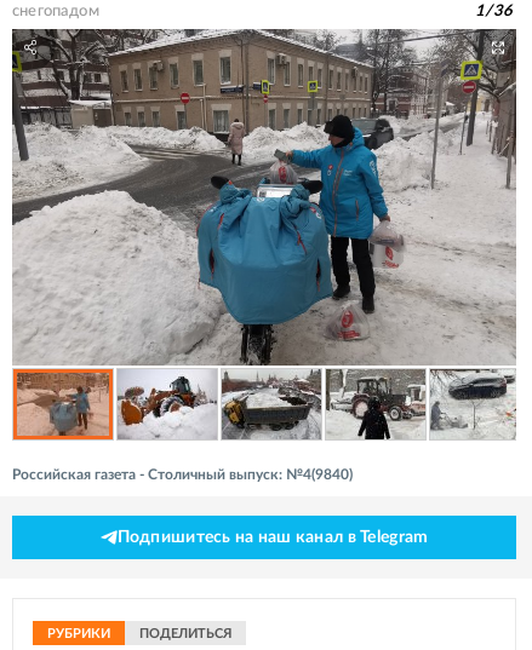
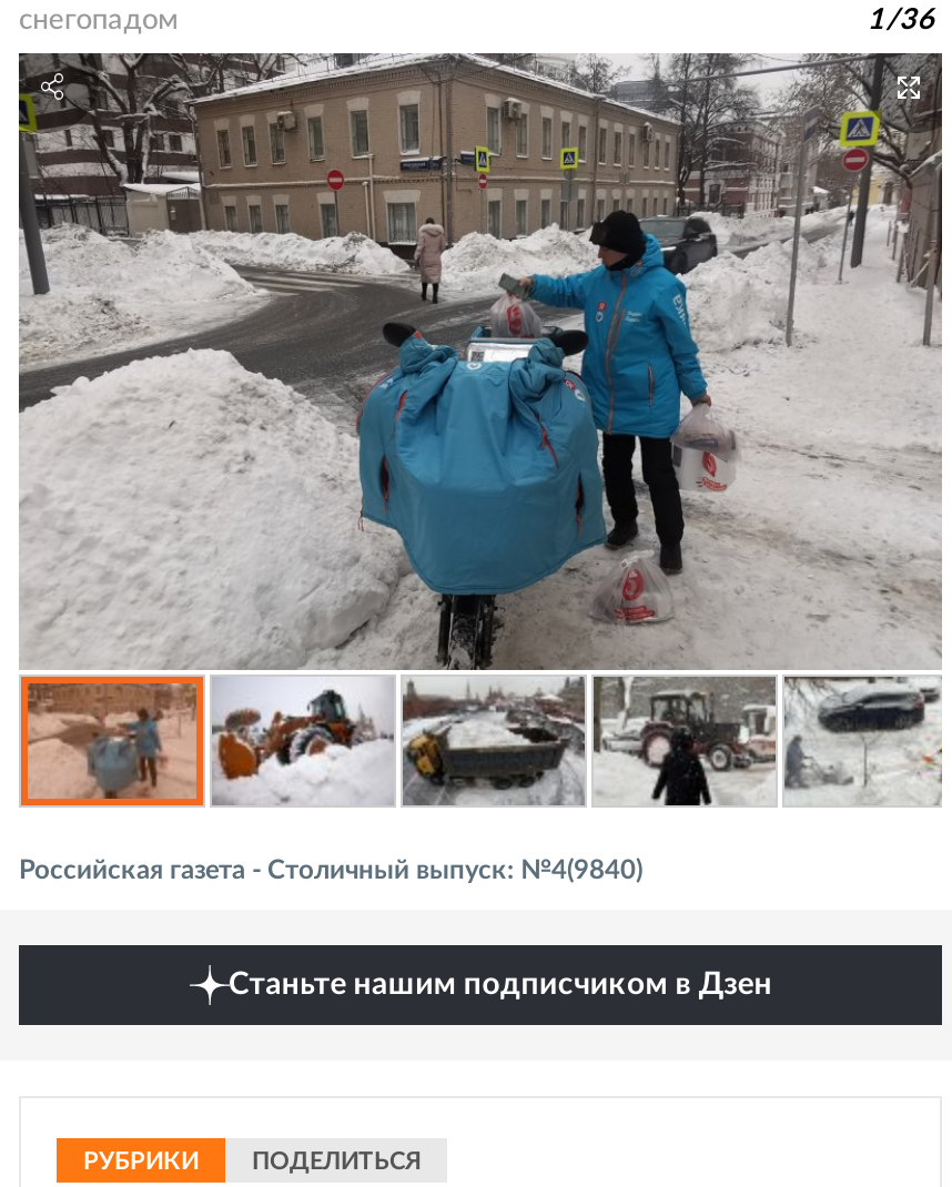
- Подпишитесь на наш канал в Telegram
+ Станьте нашим подписчиком в Дзен
